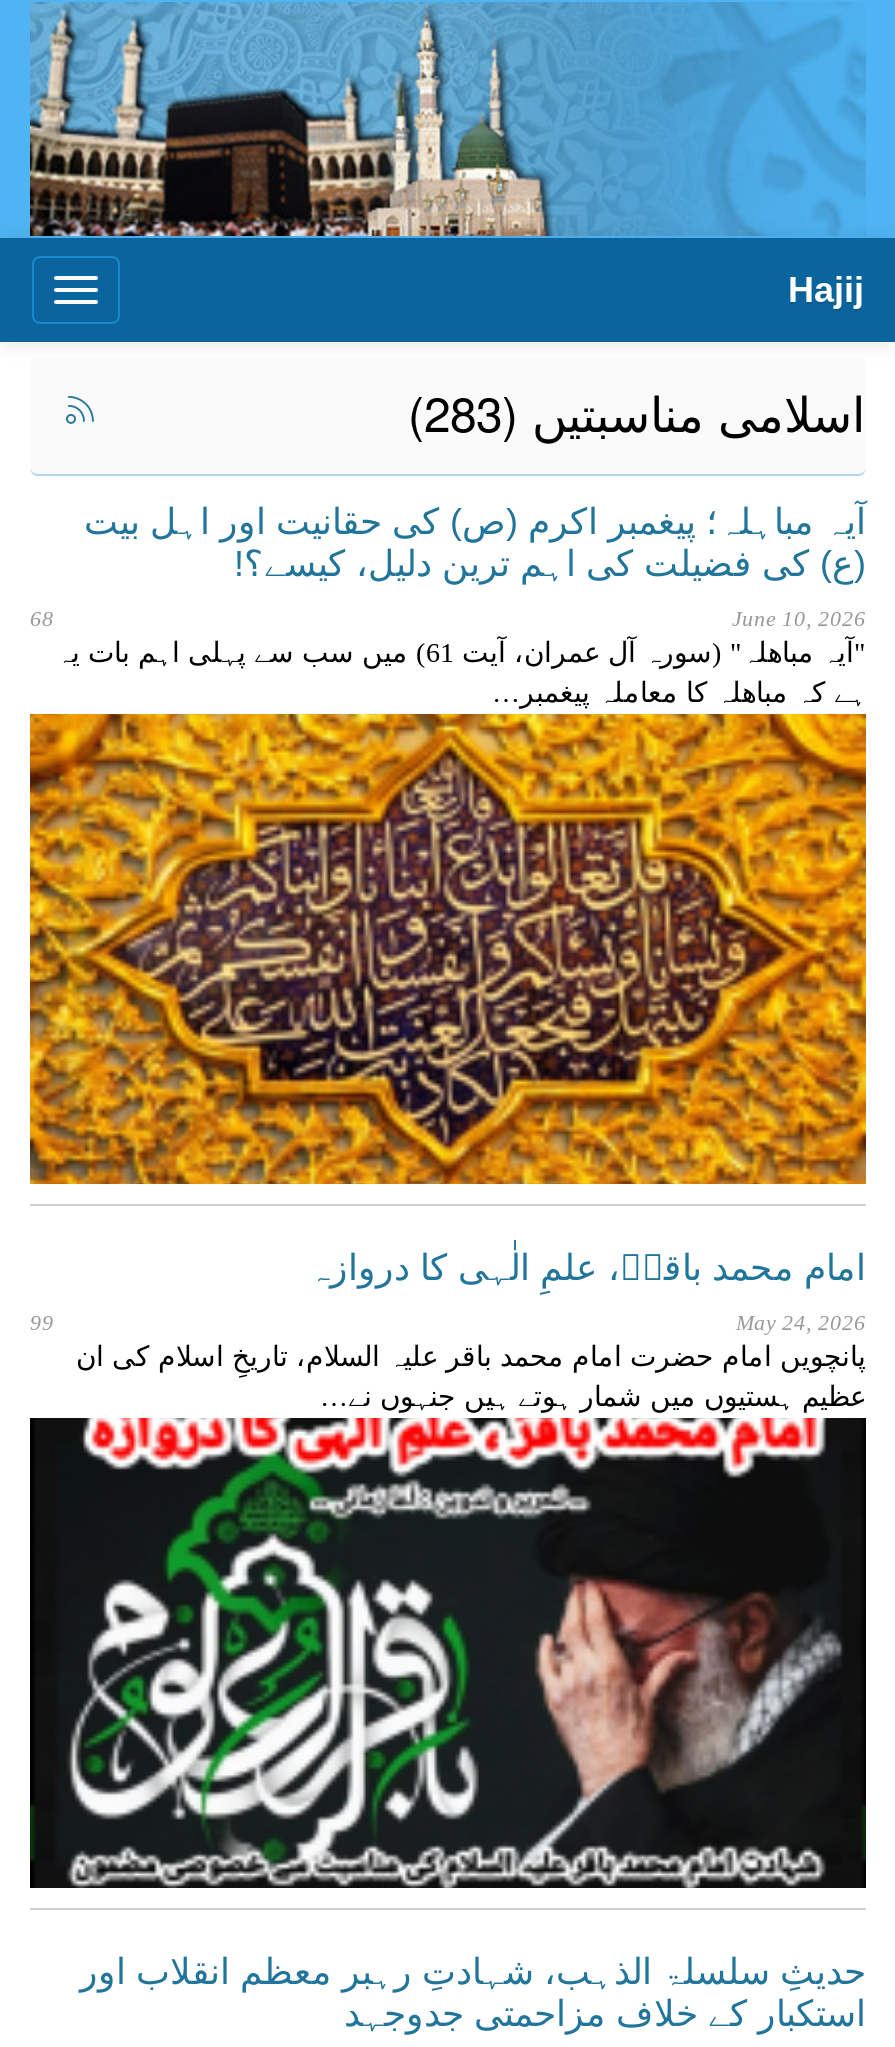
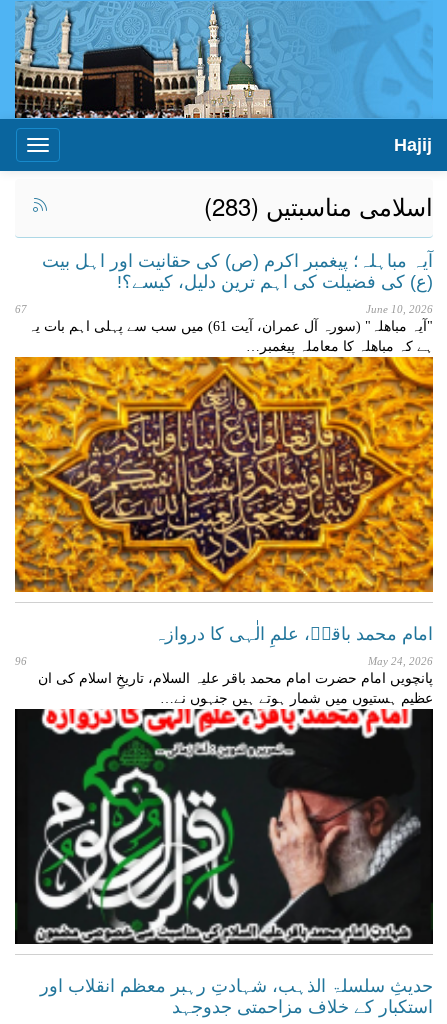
- 68
+ 67

- 99
+ 96
